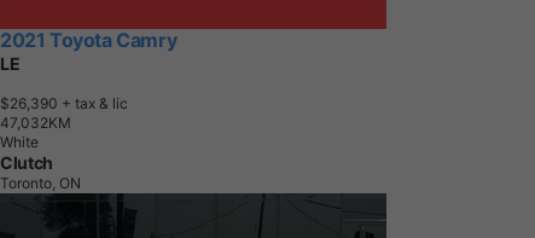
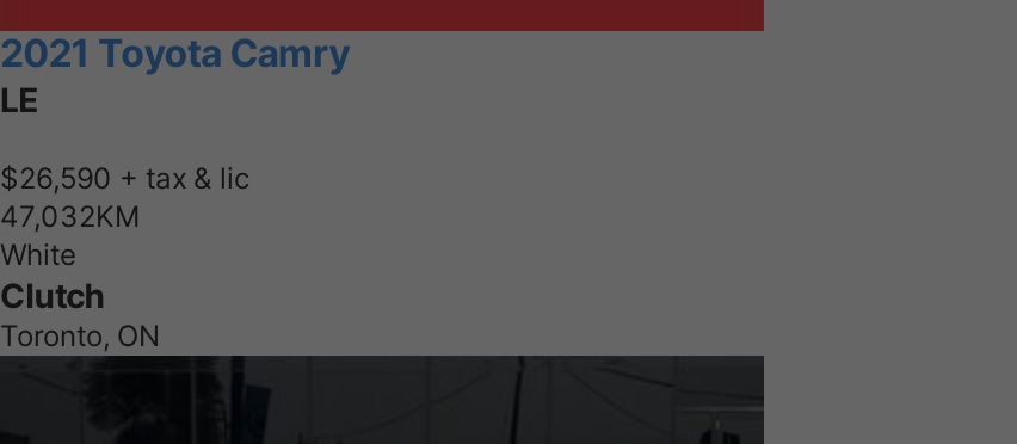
- $26,390 + tax & lic
+ $26,590 + tax & lic
